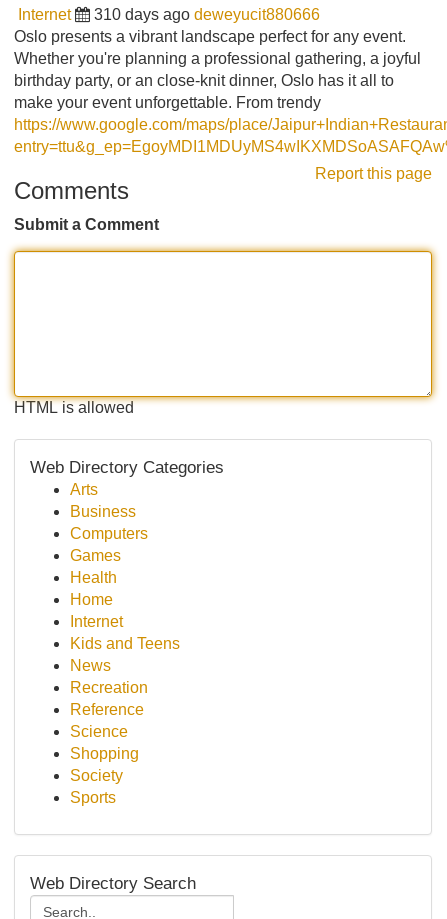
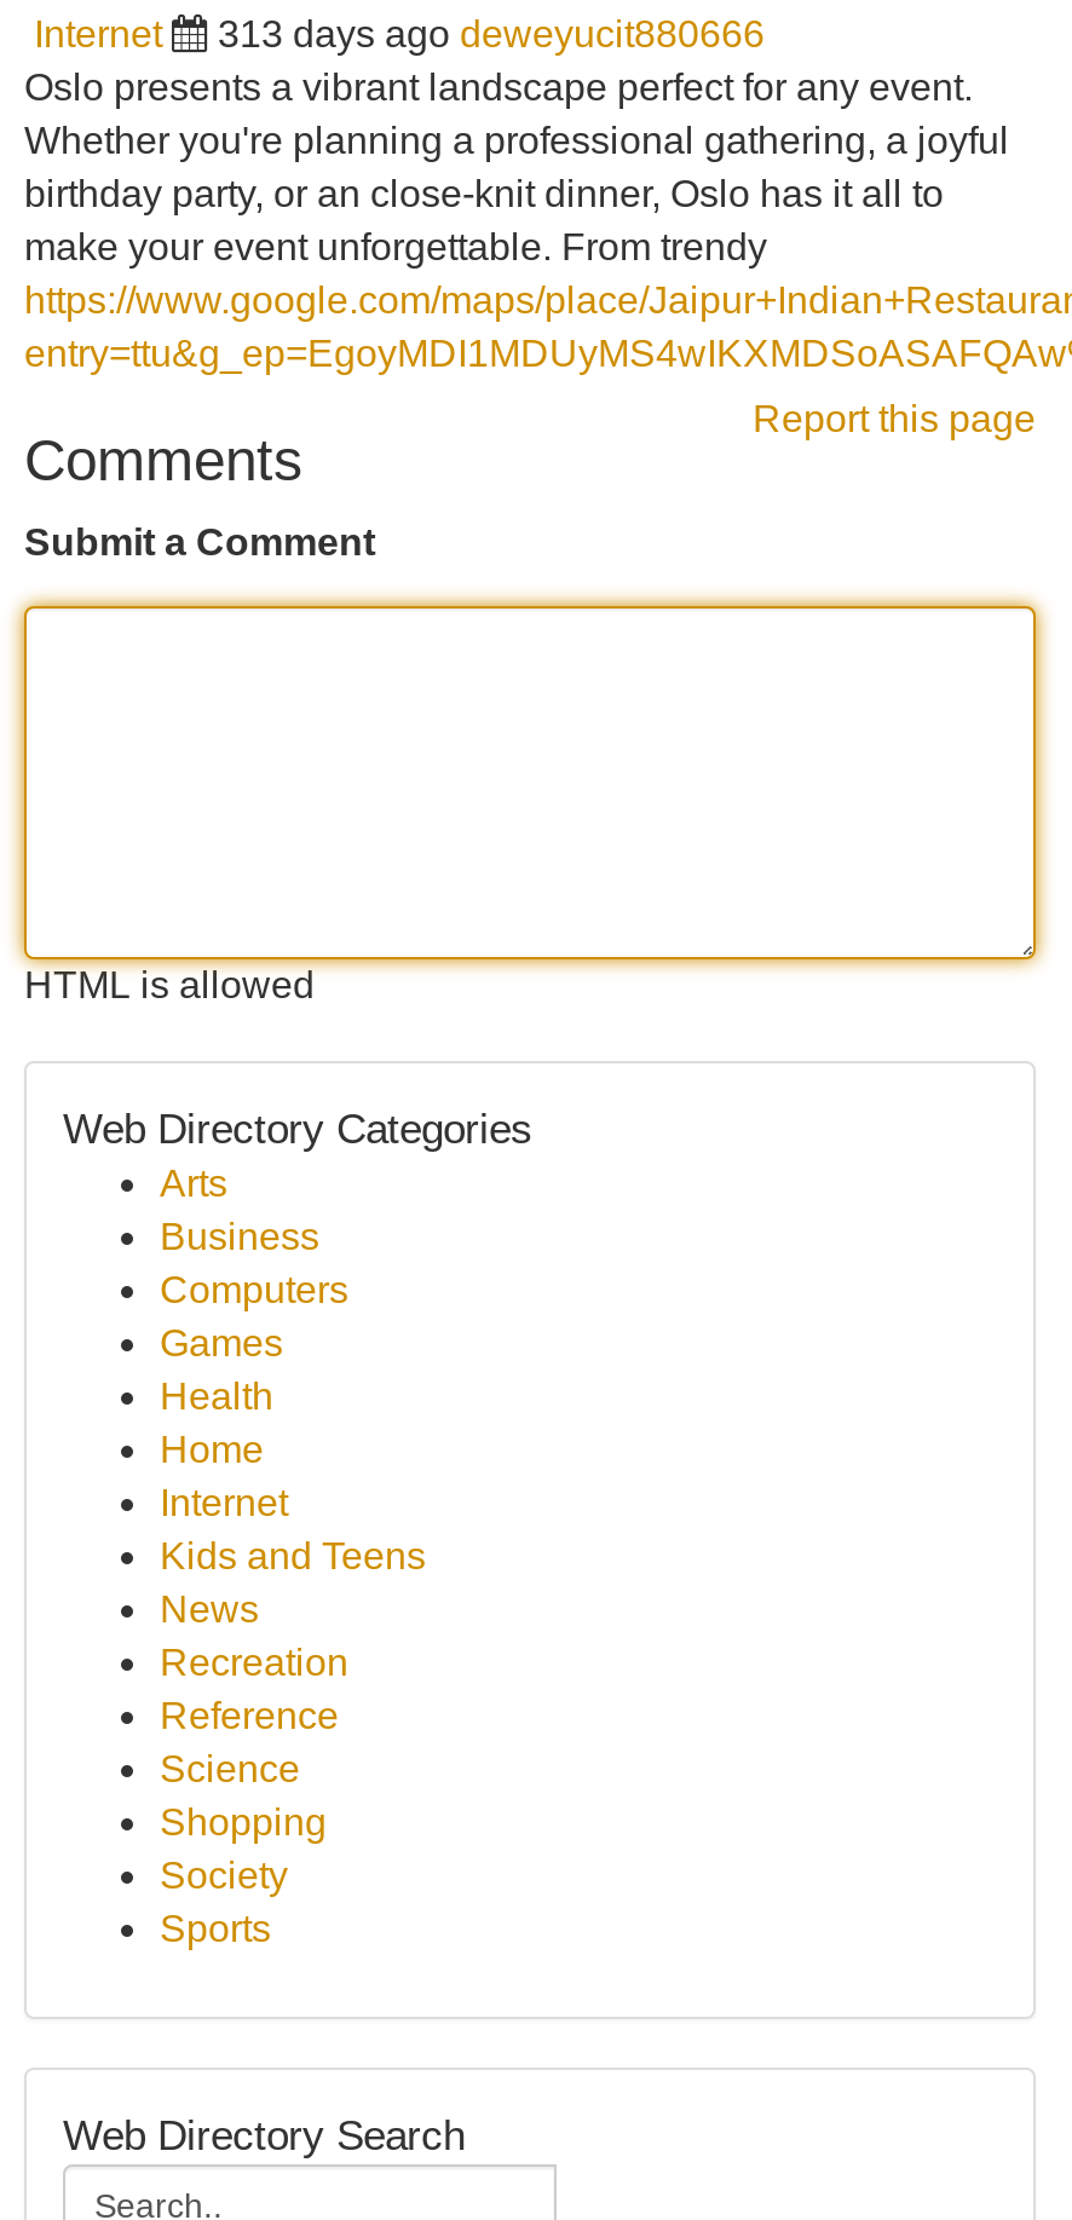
- 310 days ago deweyucit880666
+ 313 days ago deweyucit880666
